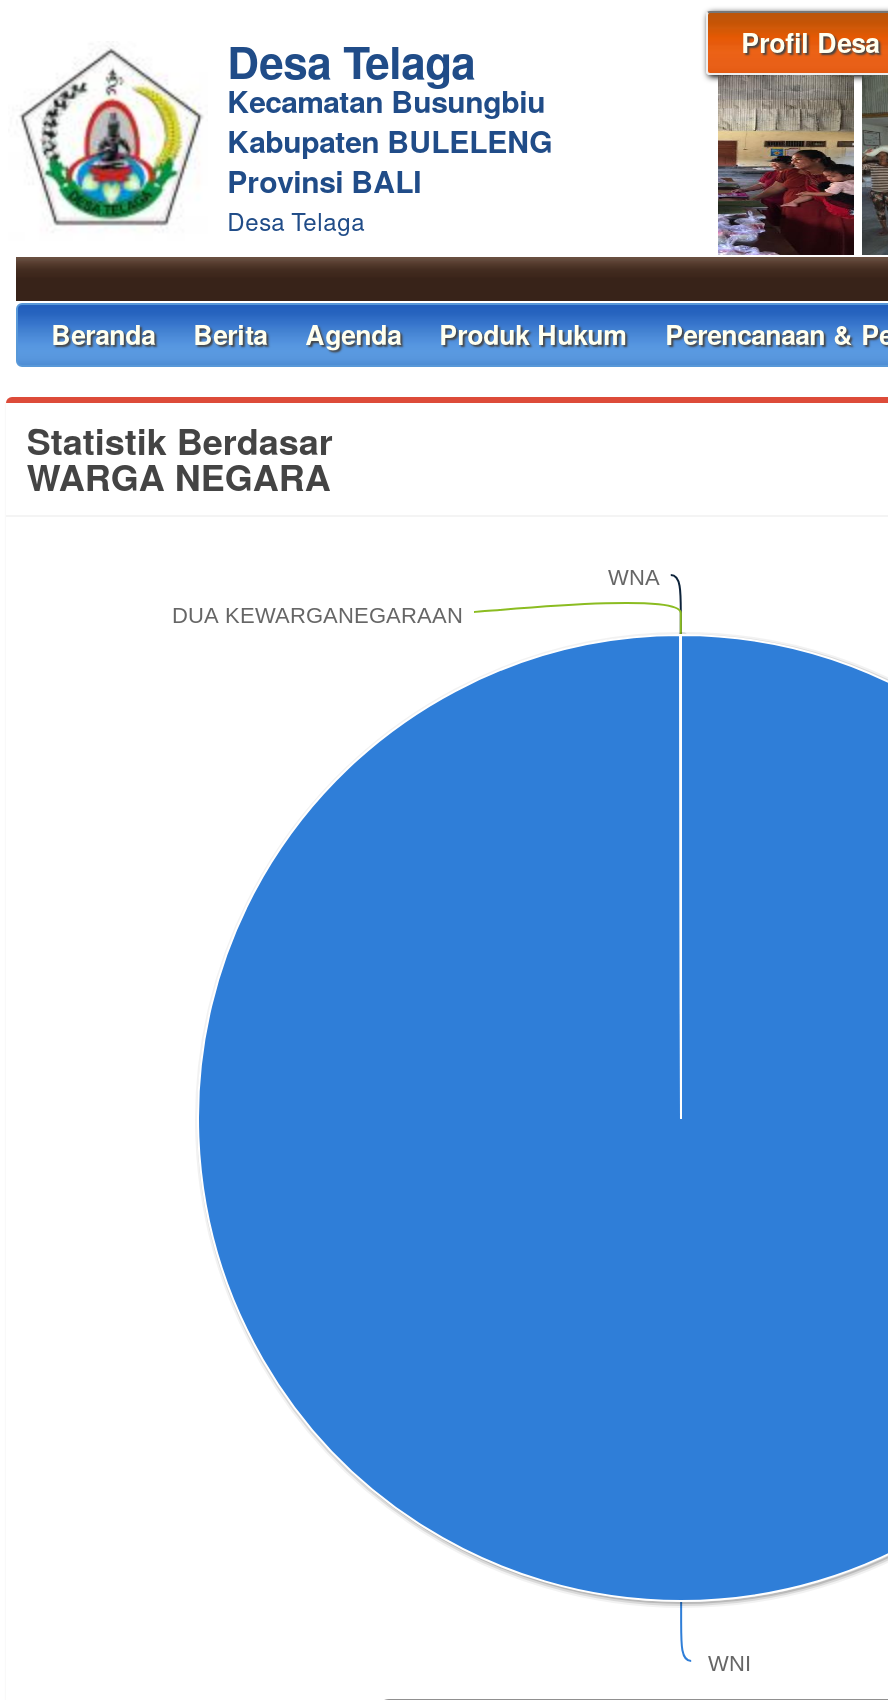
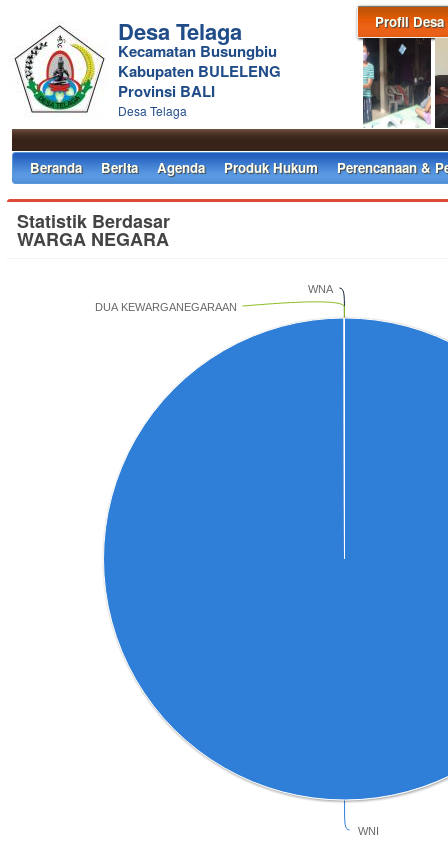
- [image]
+ [image]
